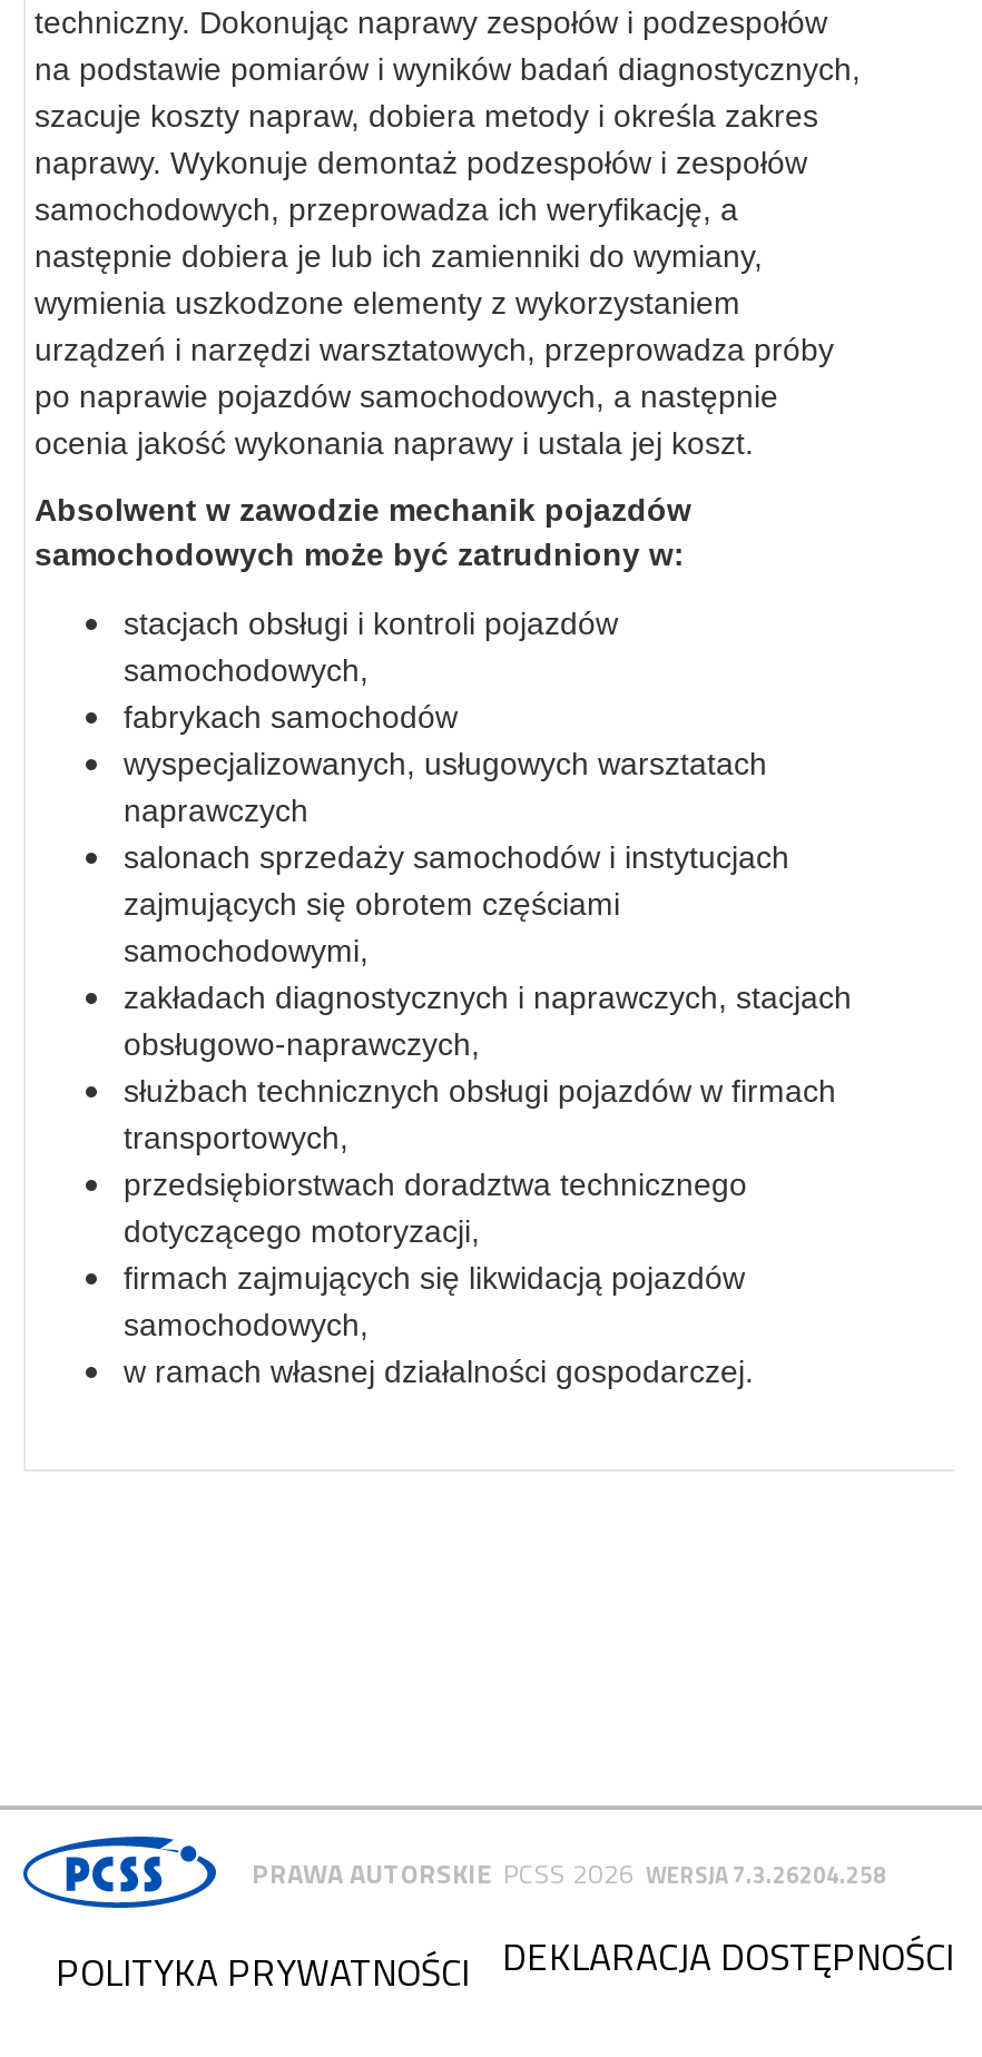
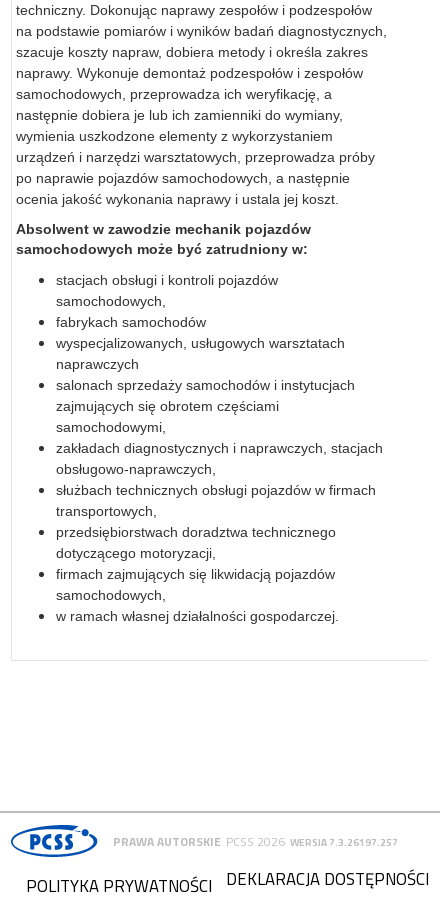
- PRAWA AUTORSKIE PCSS 2026 WERSJA 7.3.26204.258
+ PRAWA AUTORSKIE PCSS 2026 WERSJA 7.3.26197.257
